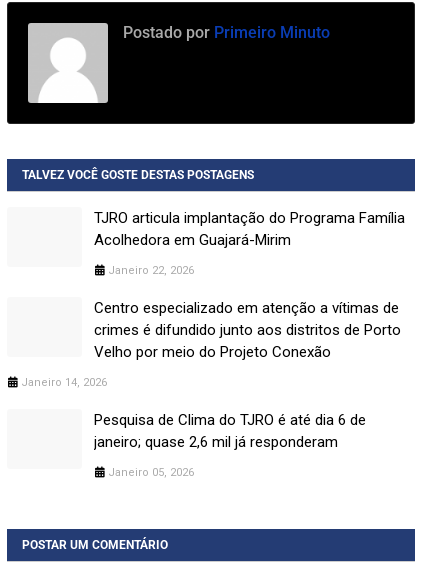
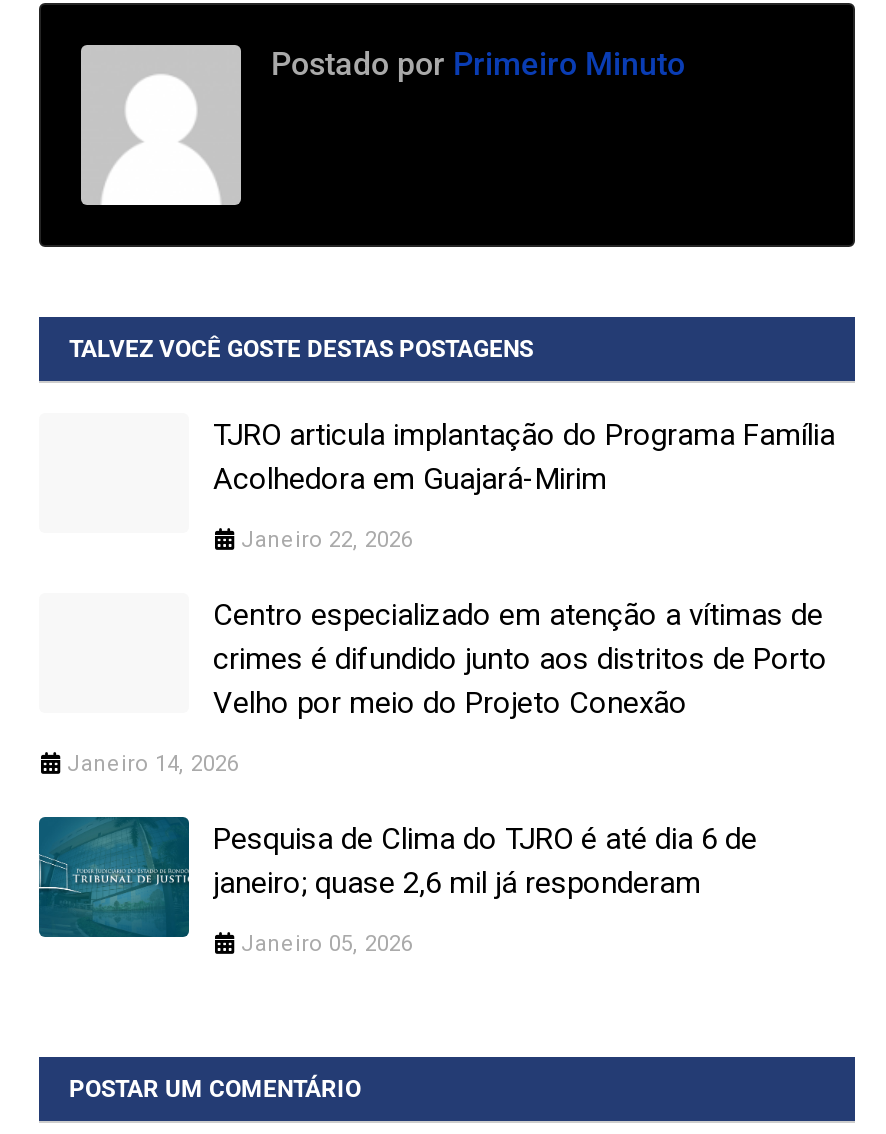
+ [image]
